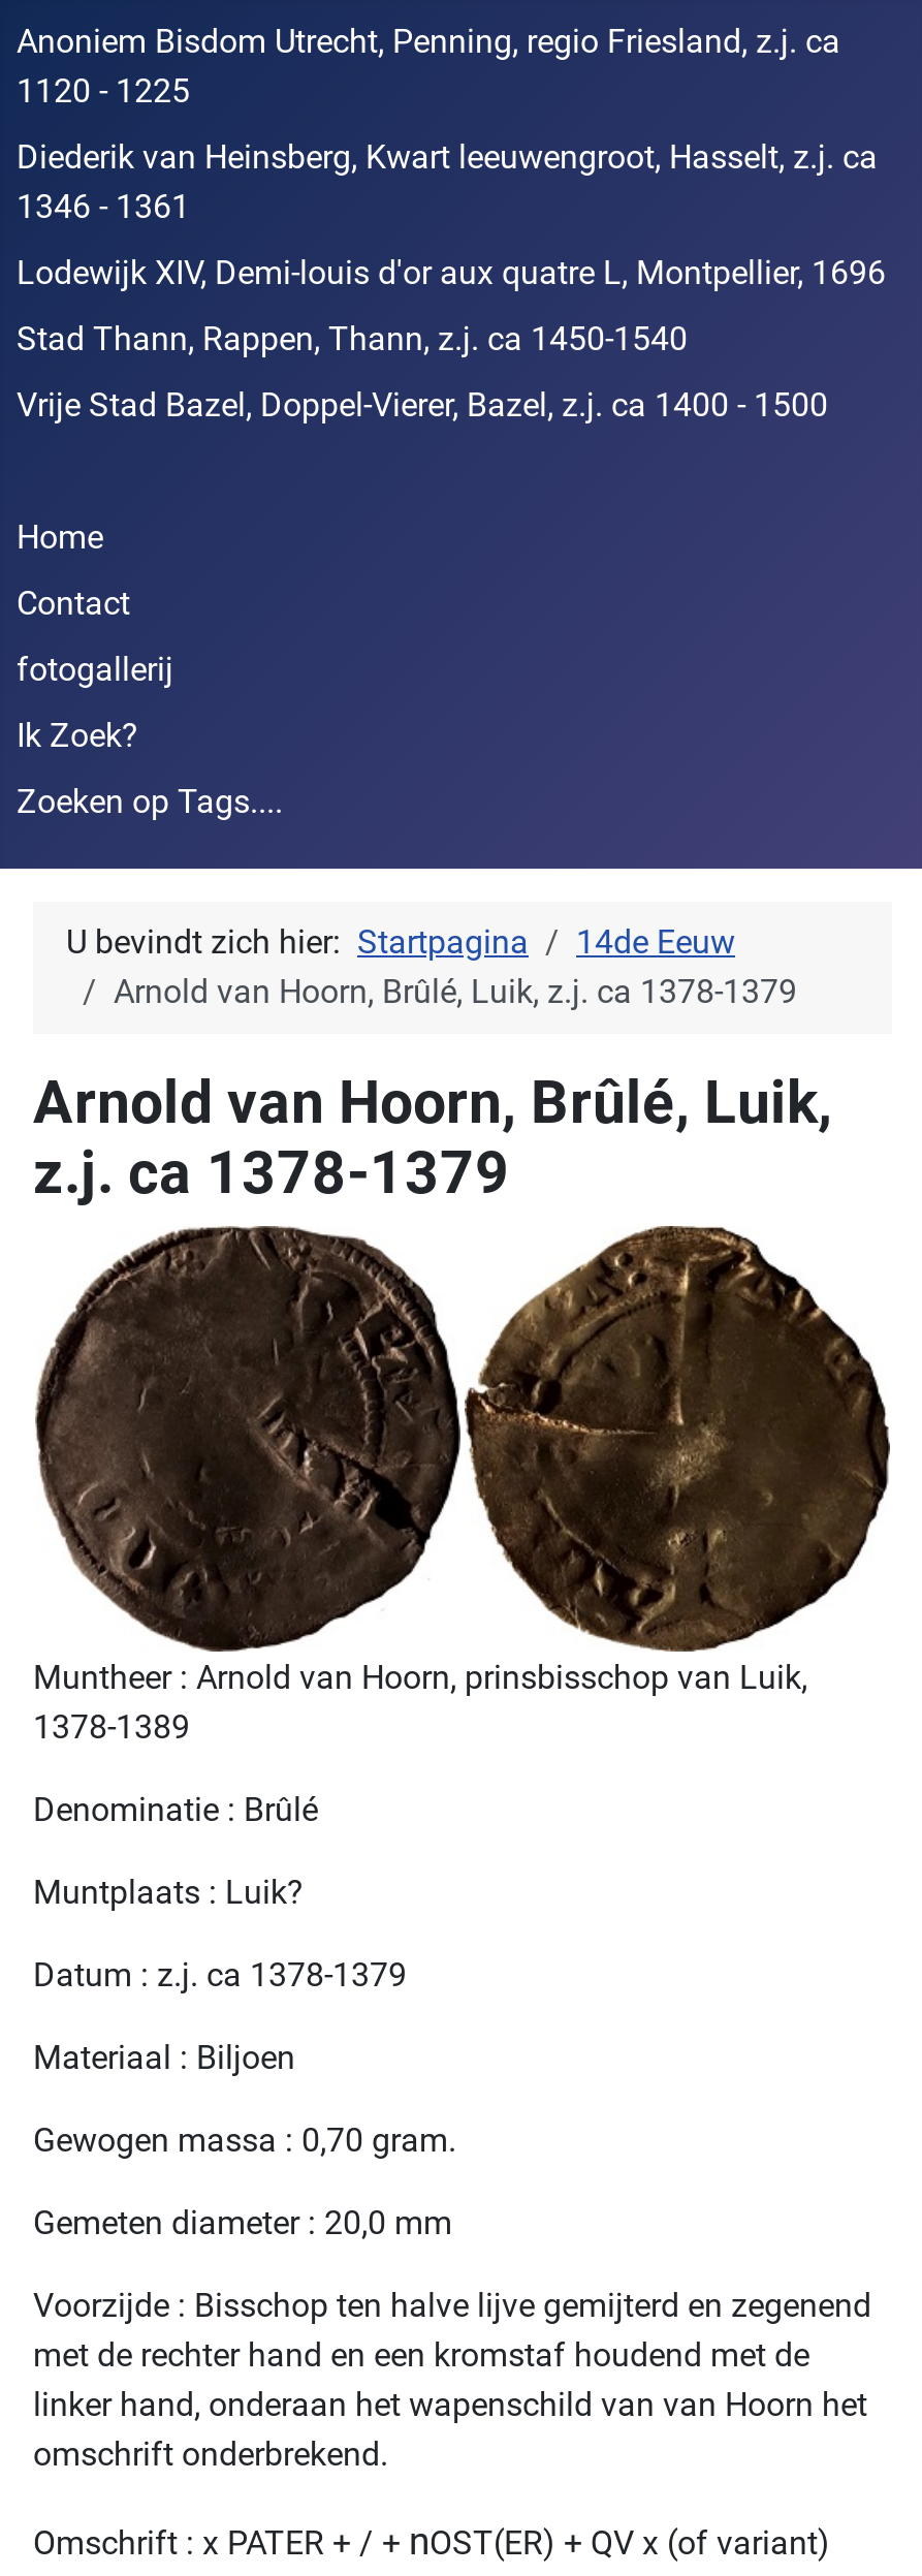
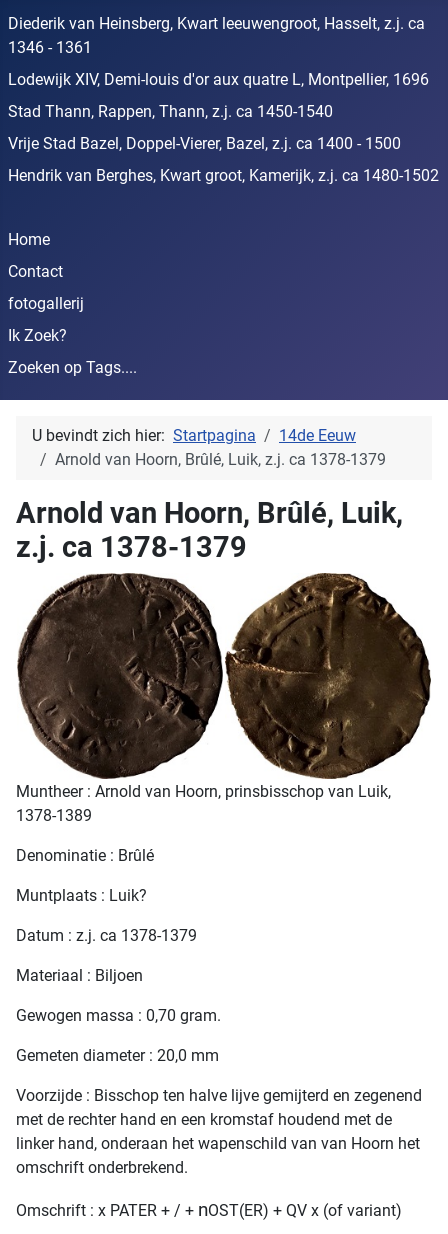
- Anoniem Bisdom Utrecht, Penning, regio Friesland, z.j. ca
- 1120 - 1225

moved up: Diederik van Heinsberg, Kwart leeuwengroot, Hasselt, z.j. ca | 1346 - 1361 | Lodewijk XIV, Demi-louis d'or aux quatre L, Montpellier, 1696 | Stad Thann, Rappen, Thann, z.j. ca 1450-1540 | Vrije Stad Bazel, Doppel-Vierer, Bazel, z.j. ca 1400 - 1500

+ Hendrik van Berghes, Kwart groot, Kamerijk, z.j. ca 1480-1502
